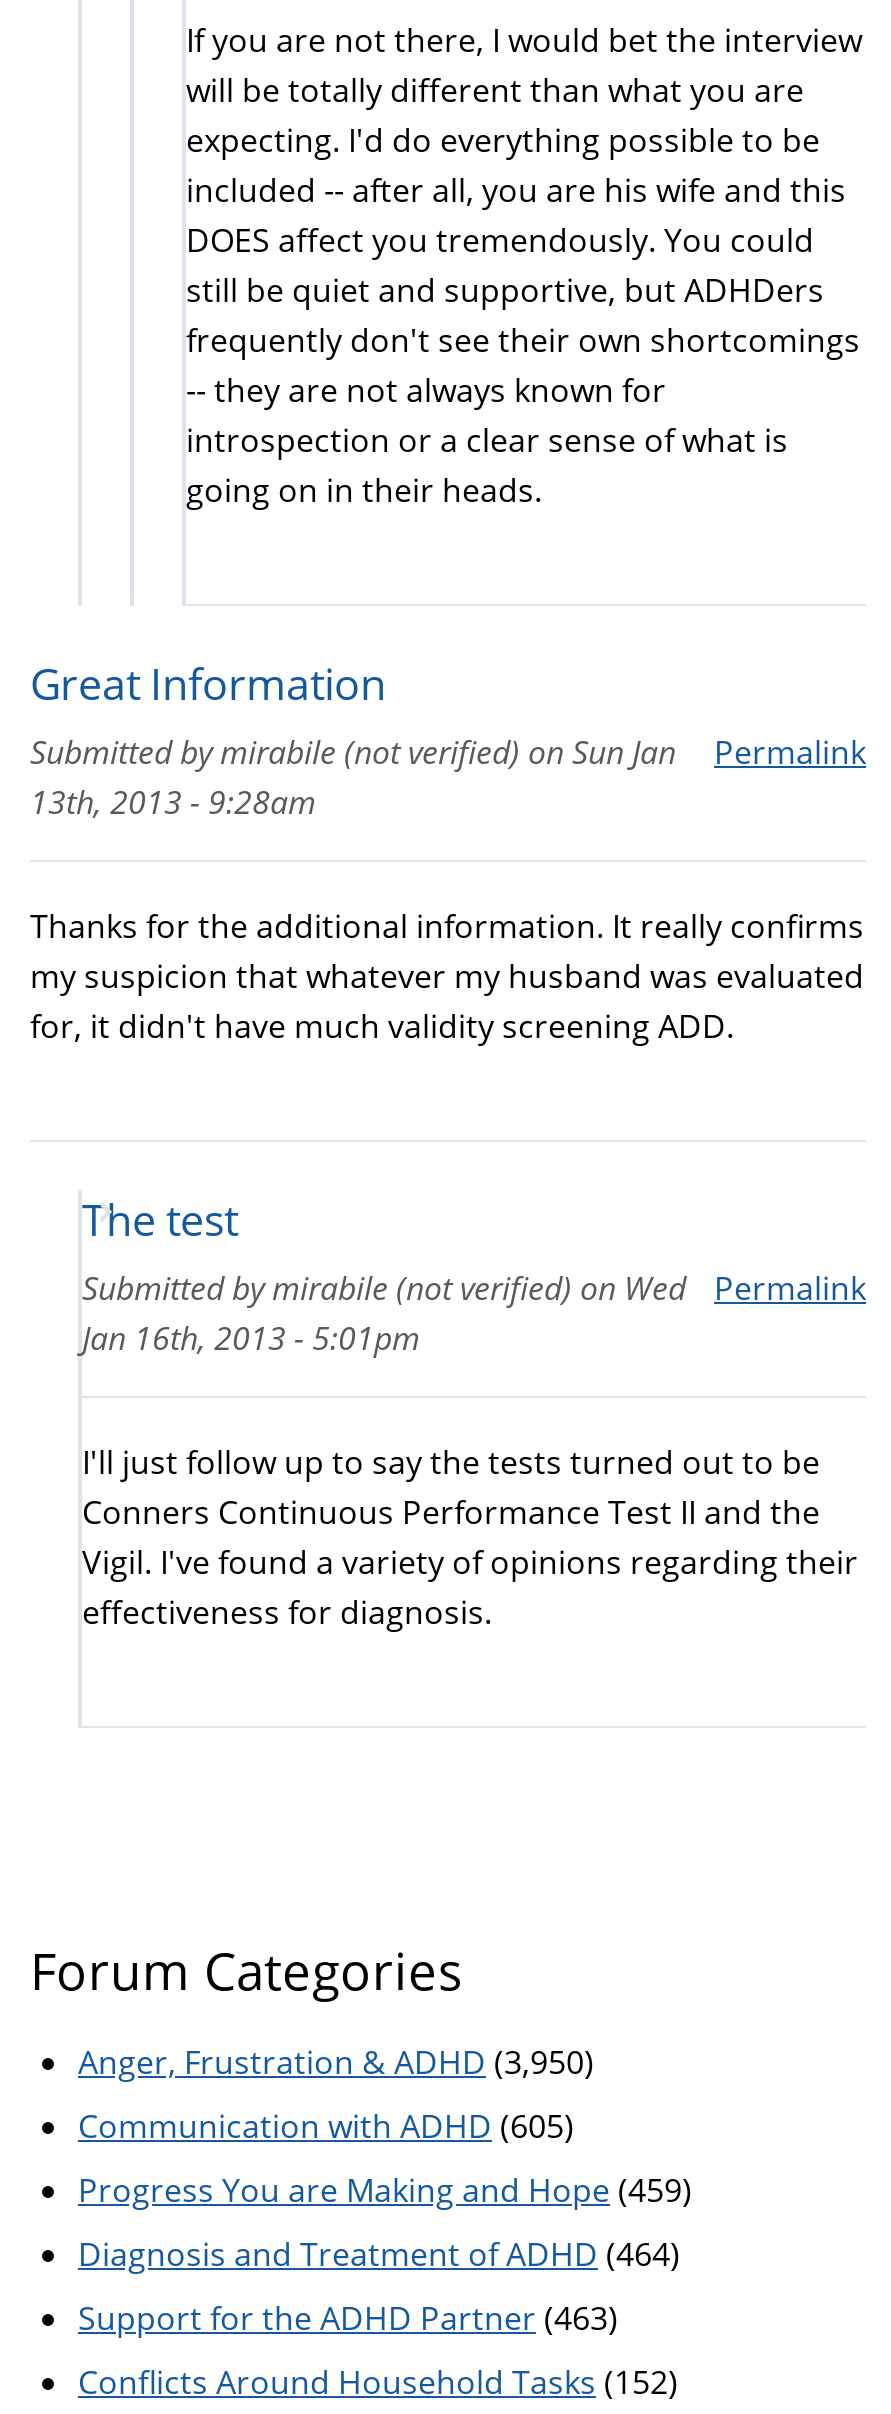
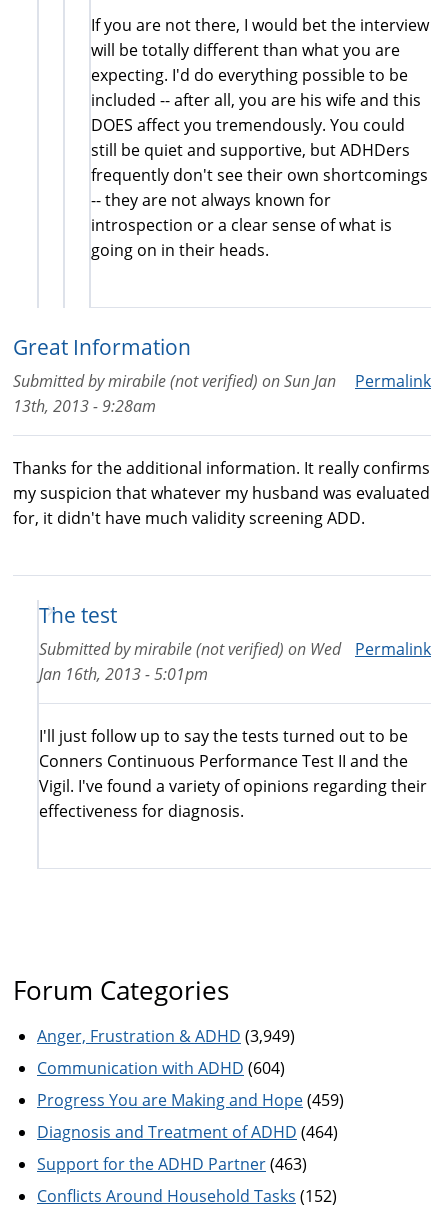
- Anger, Frustration & ADHD (3,950)
+ Anger, Frustration & ADHD (3,949)

- Communication with ADHD (605)
+ Communication with ADHD (604)
